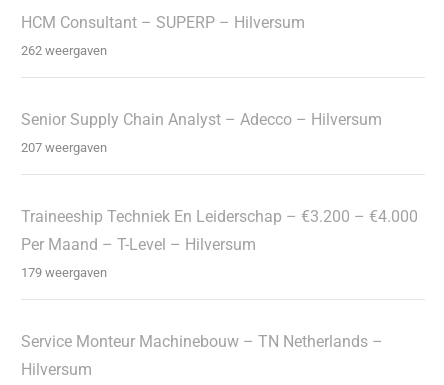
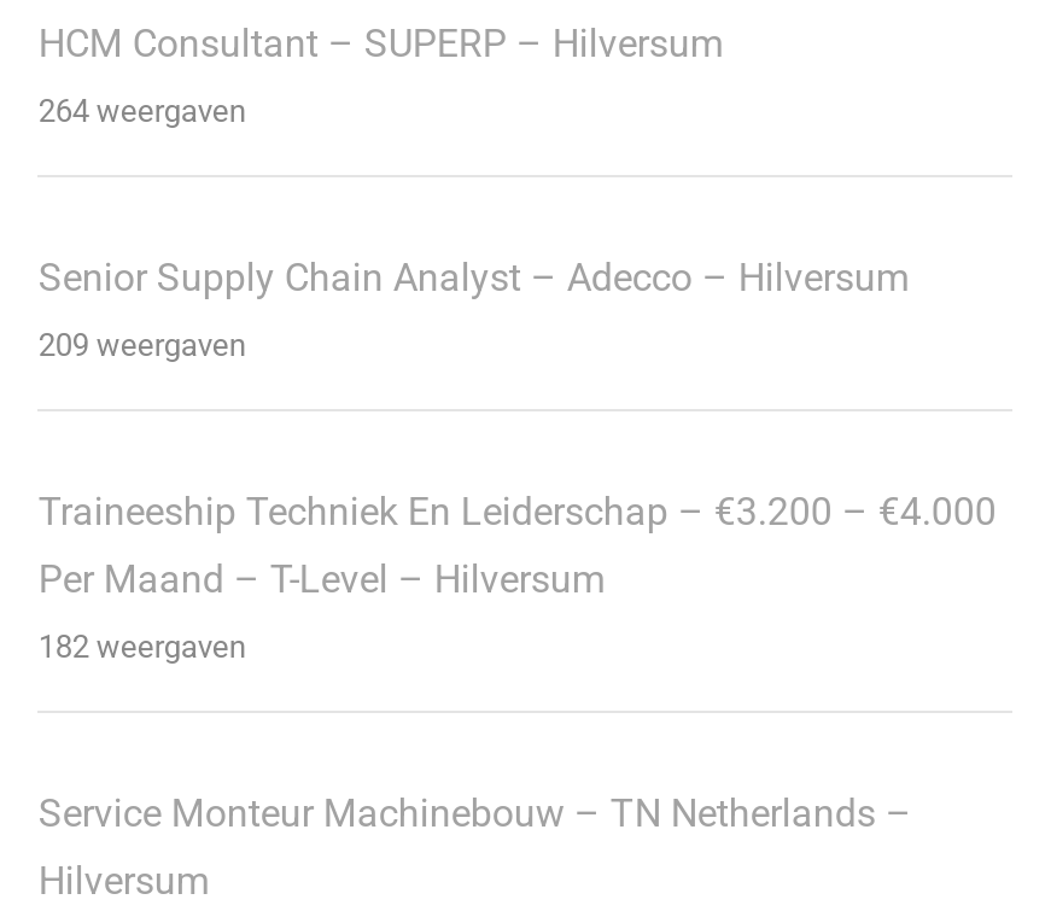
- 262 weergaven
+ 264 weergaven

- 207 weergaven
+ 209 weergaven

- 179 weergaven
+ 182 weergaven
